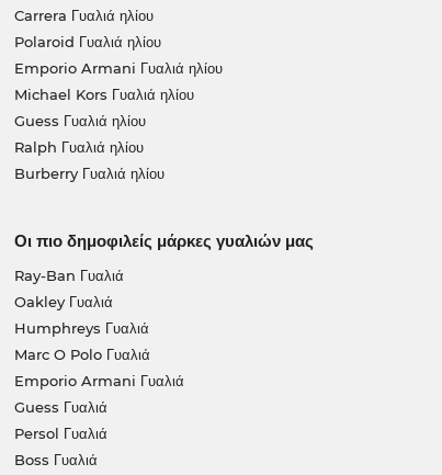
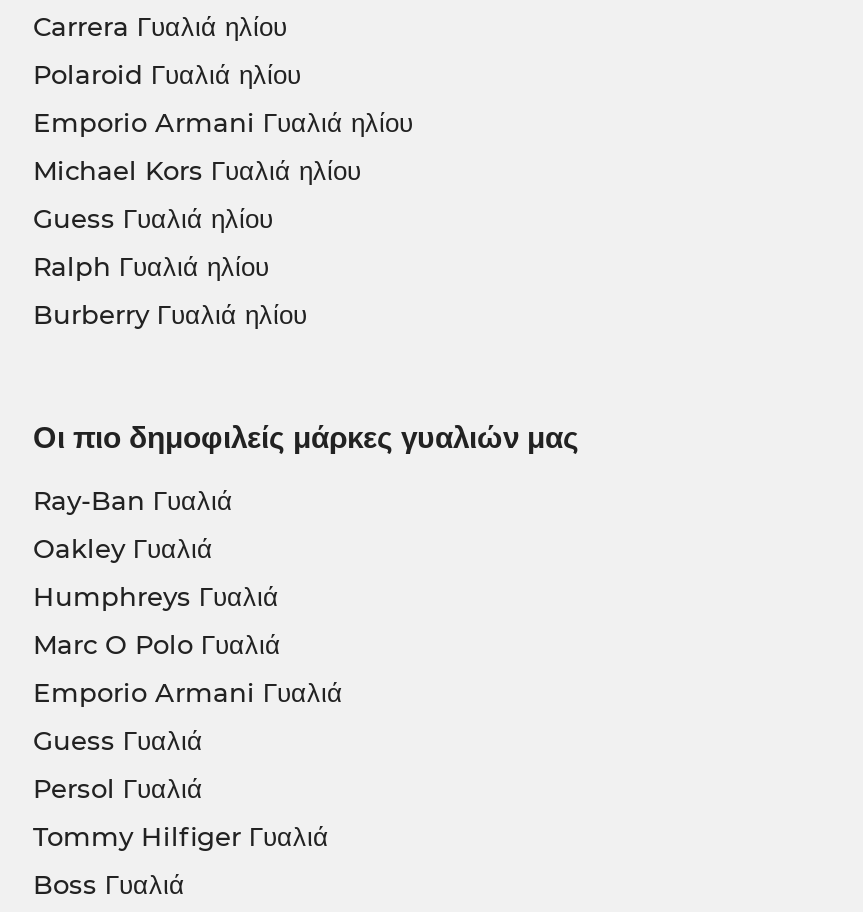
+ Tommy Hilfiger Γυαλιά
